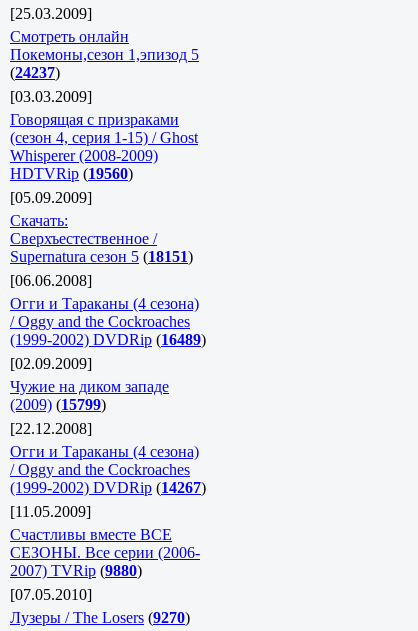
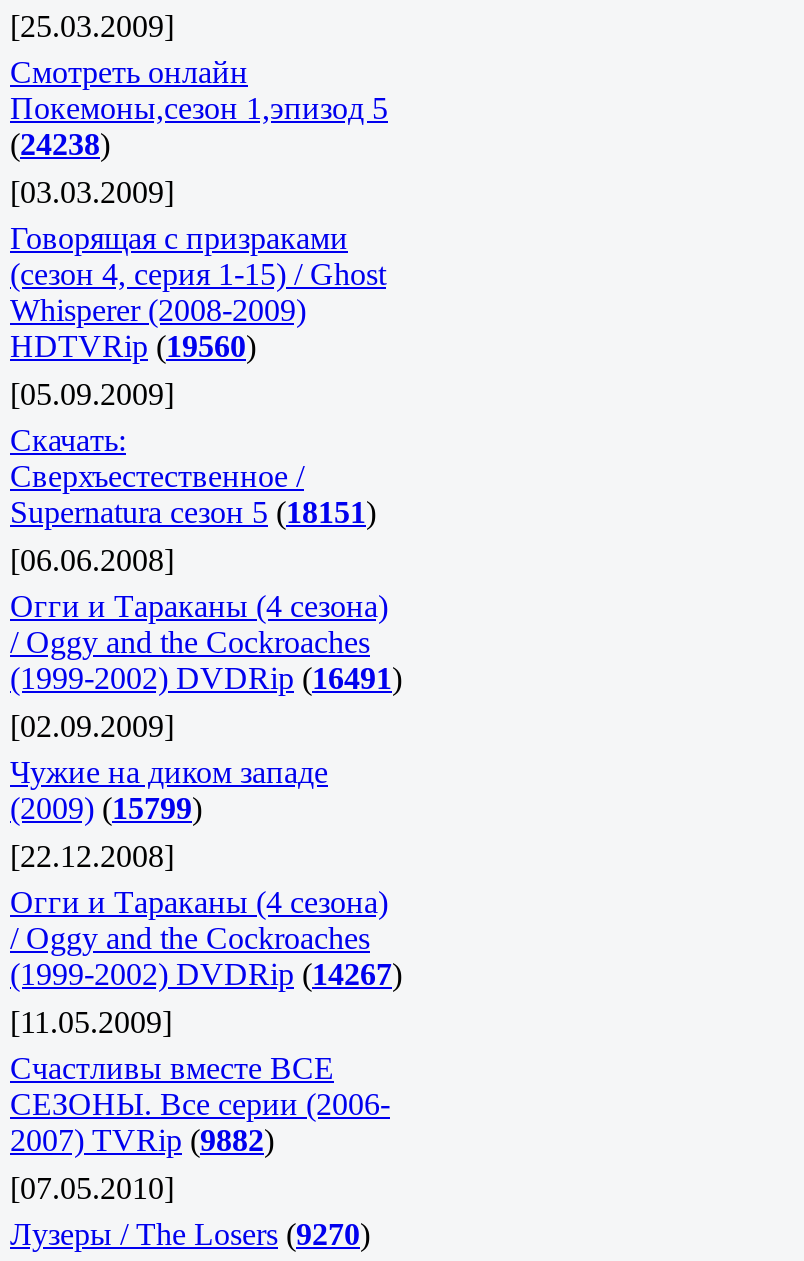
- (24237)
+ (24238)

- (1999-2002) DVDRip (16489)
+ (1999-2002) DVDRip (16491)

- 2007) TVRip (9880)
+ 2007) TVRip (9882)
